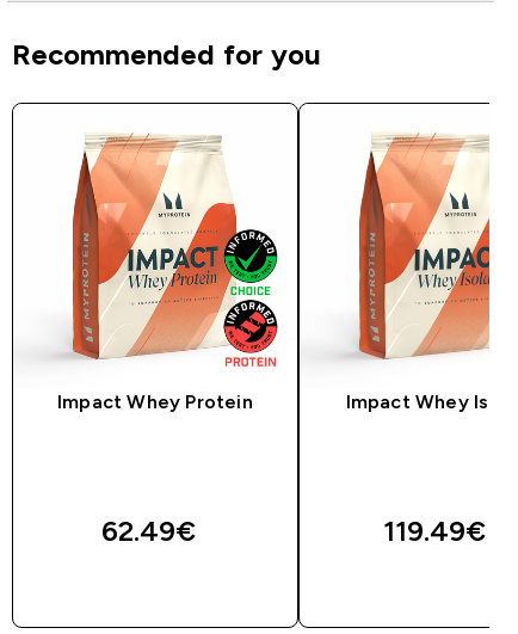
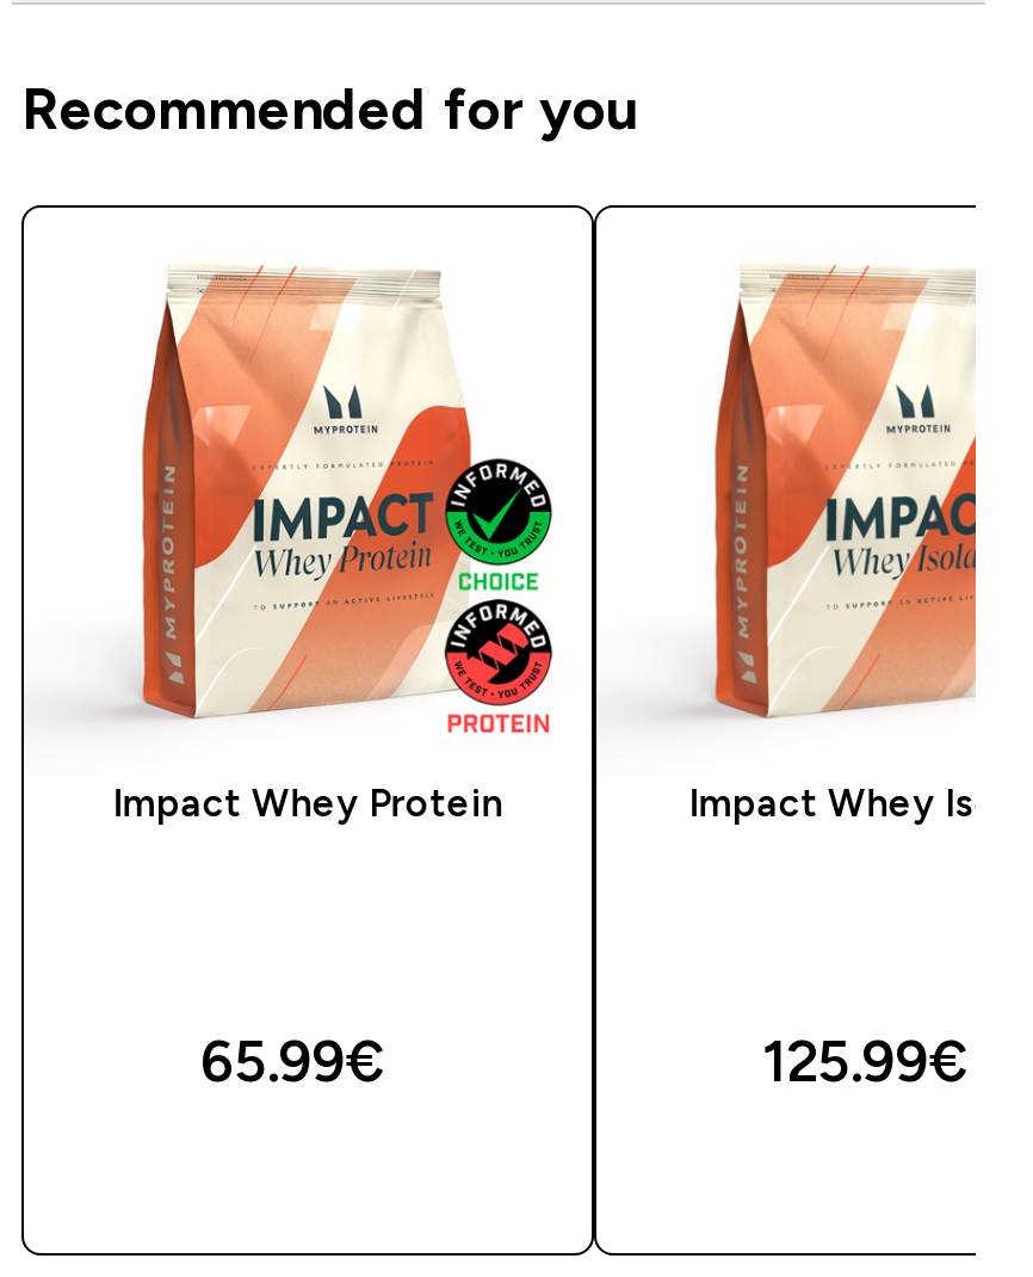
- 62.49€
+ 65.99€

- 119.49€
+ 125.99€
